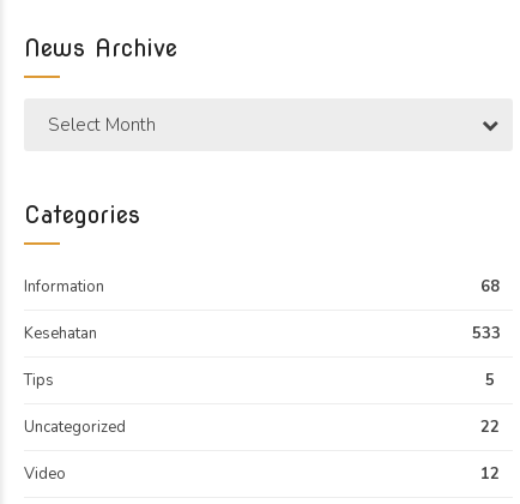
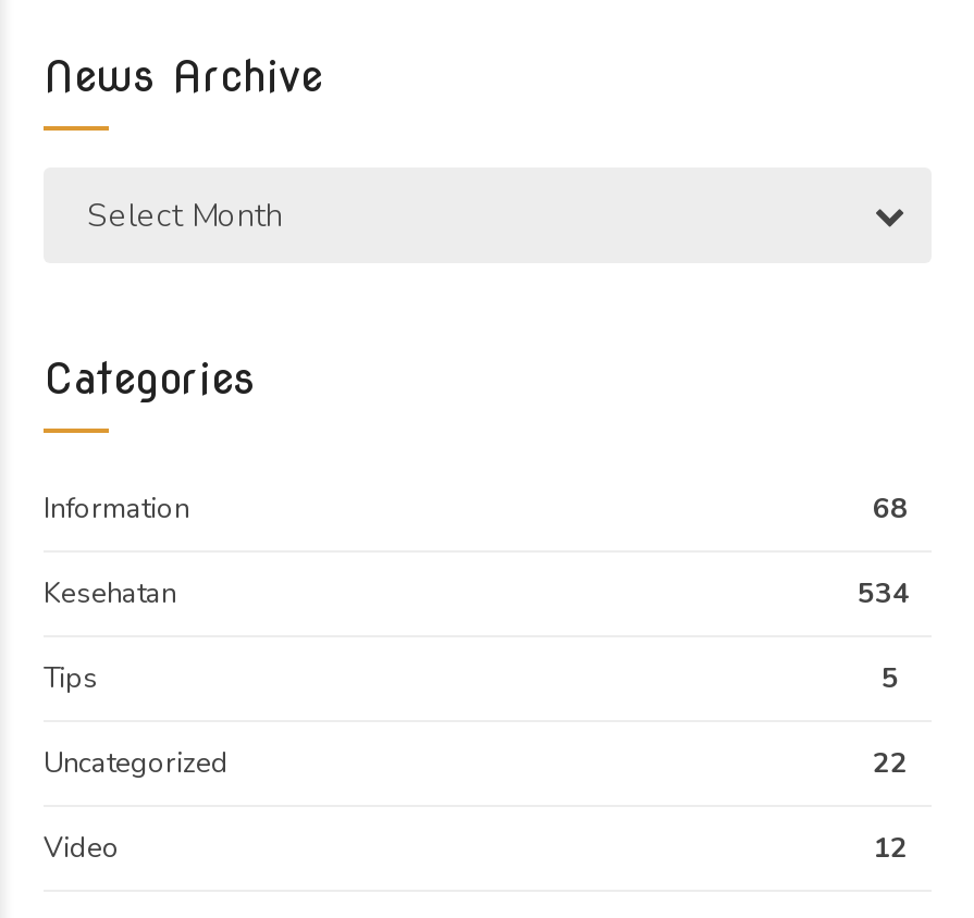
- 533
+ 534
